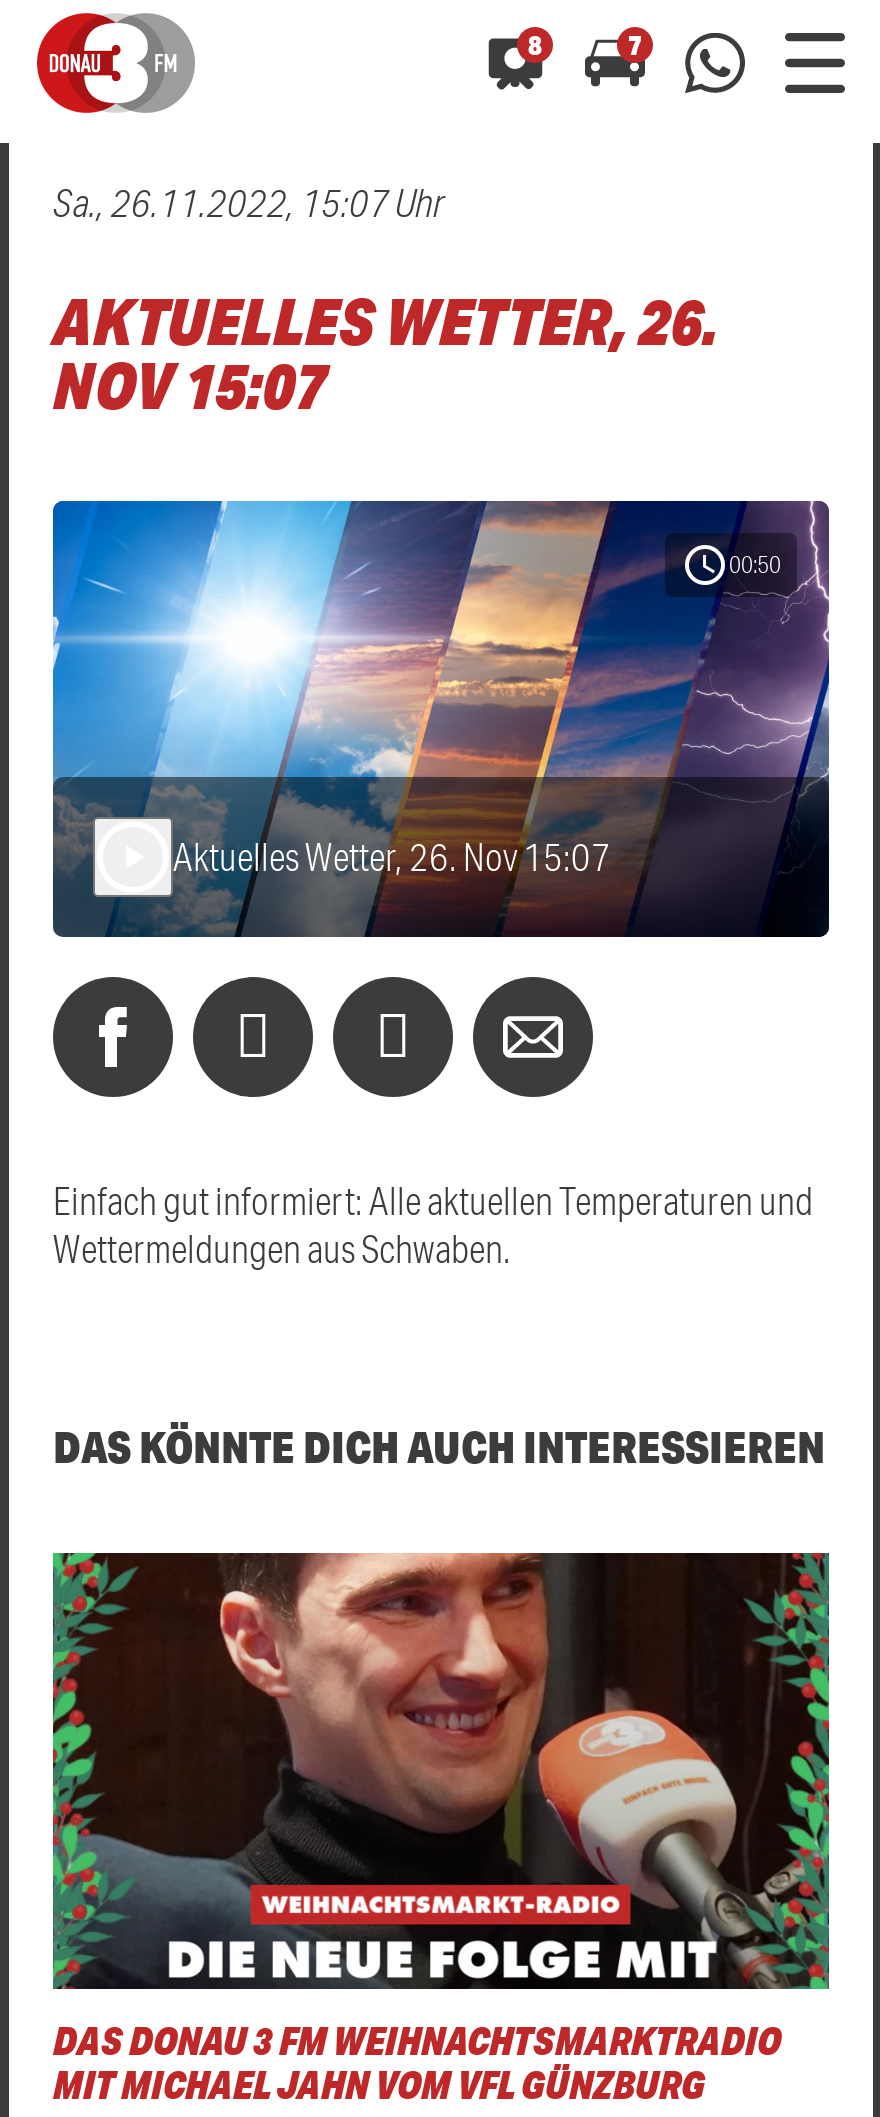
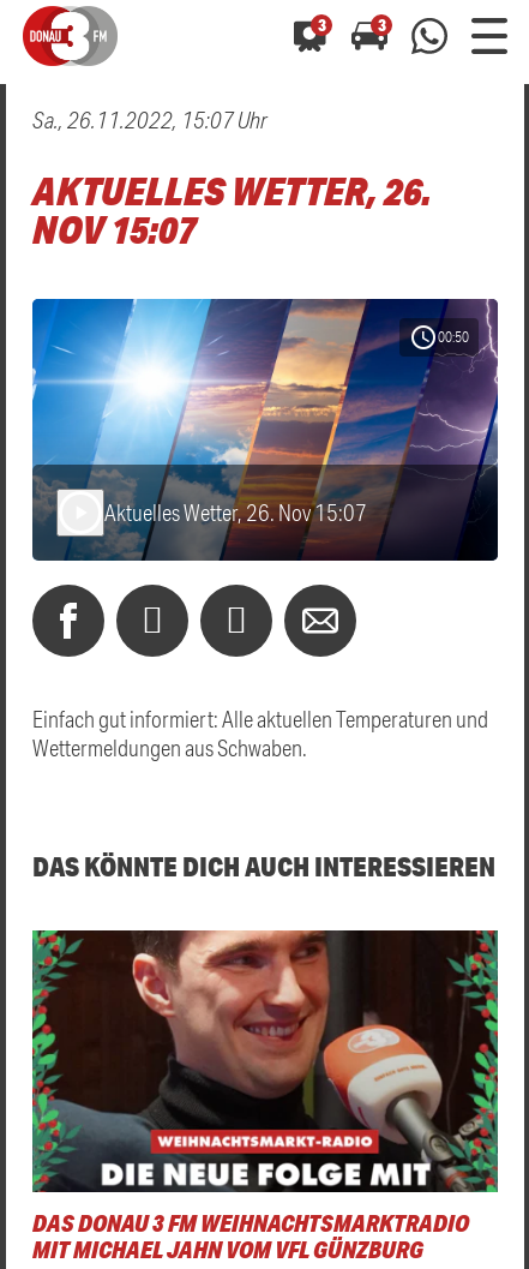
- 8
+ 3

- 7
+ 3
